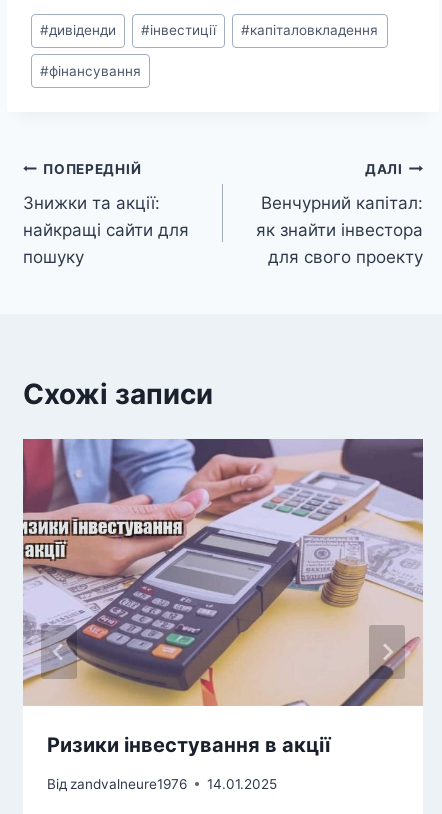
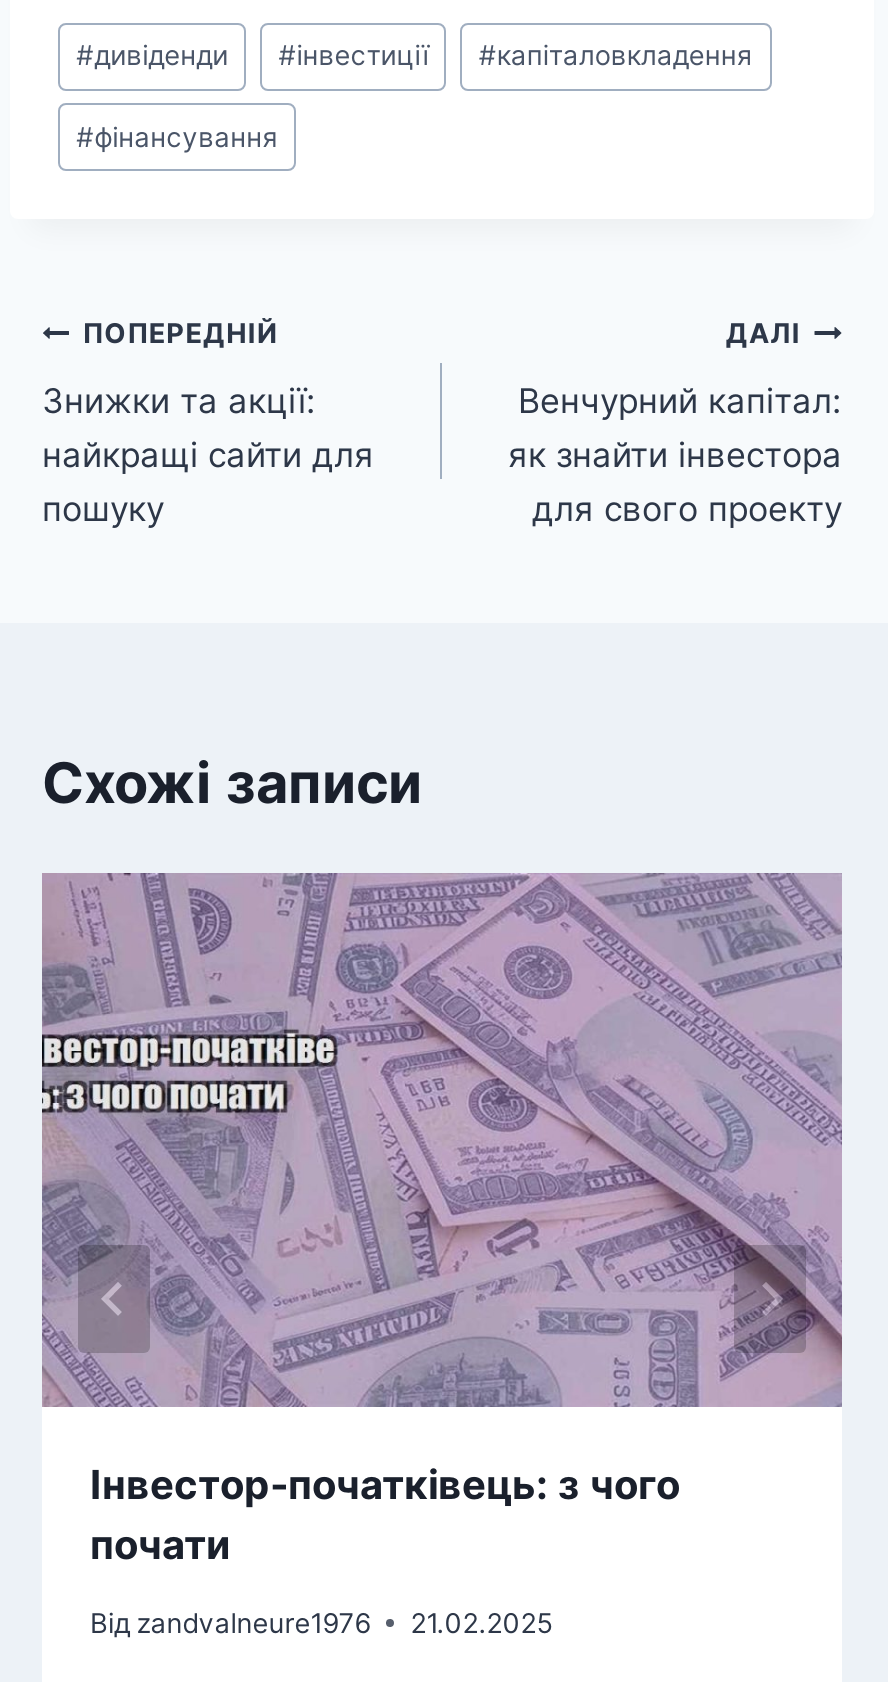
- [image]
- Ризики інвестування в акції
+ [image]
+ Інвестор-початківець: з чого
+ почати

- Від zandvalneure1976 14.01.2025
+ Від zandvalneure1976 21.02.2025
